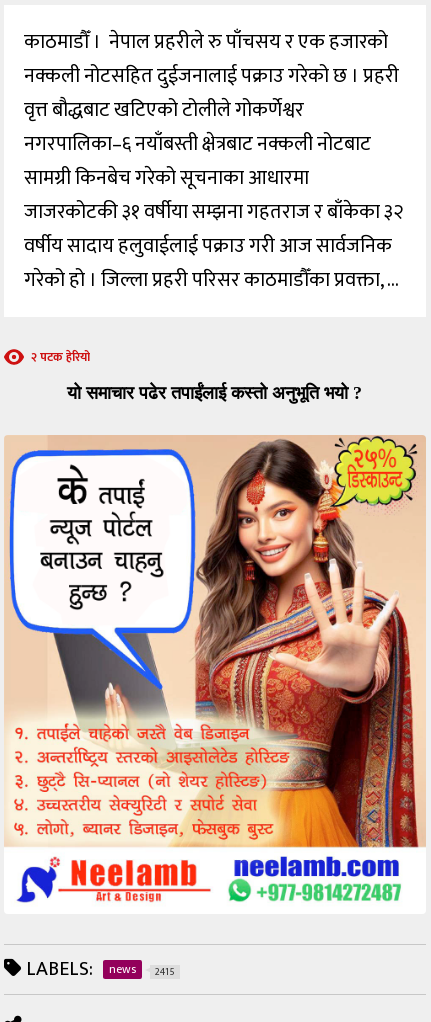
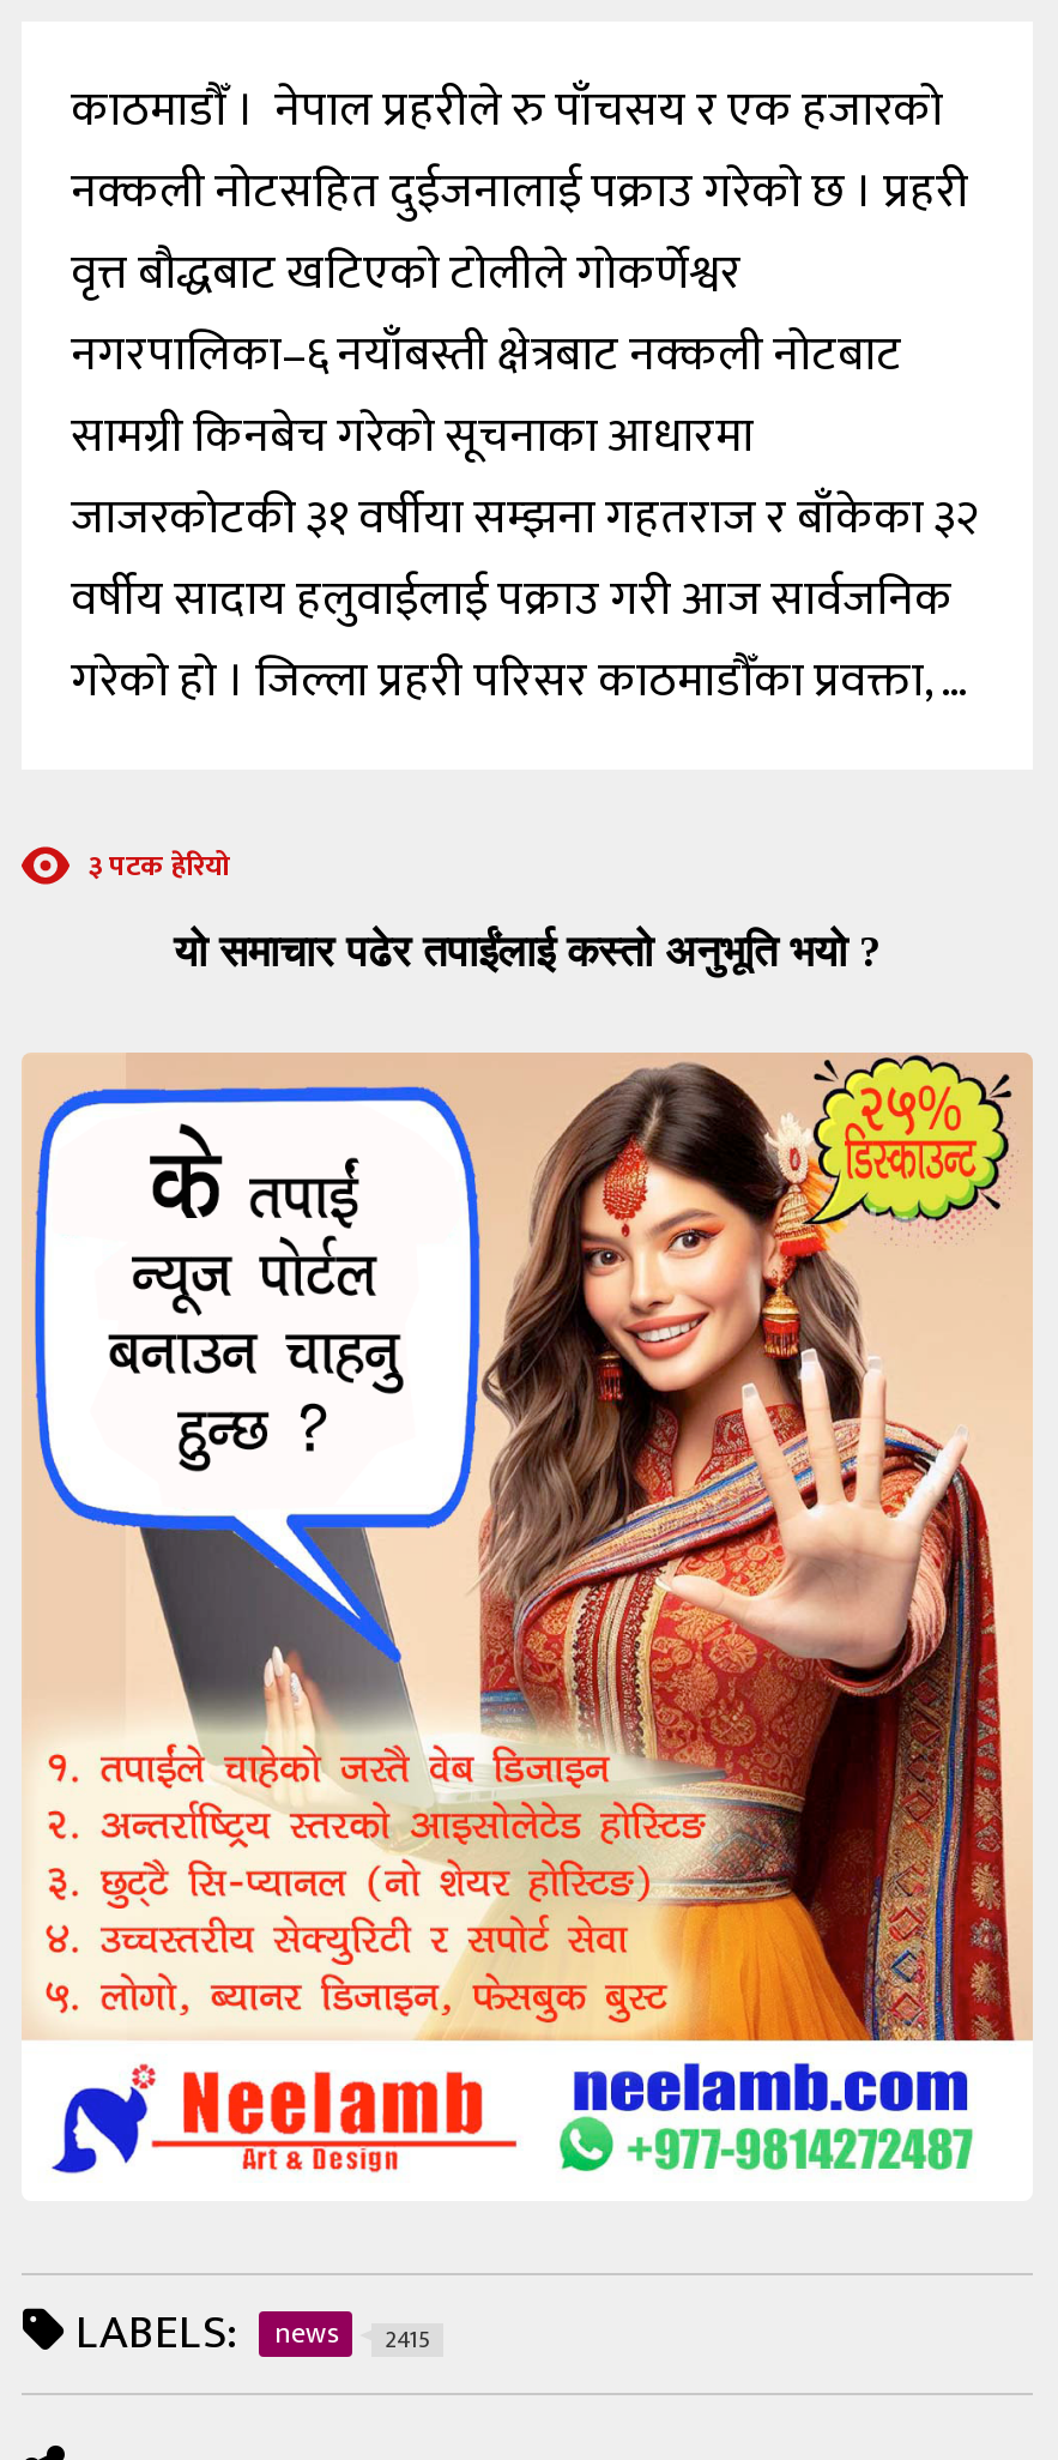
- २ पटक हेरियो
+ ३ पटक हेरियो
